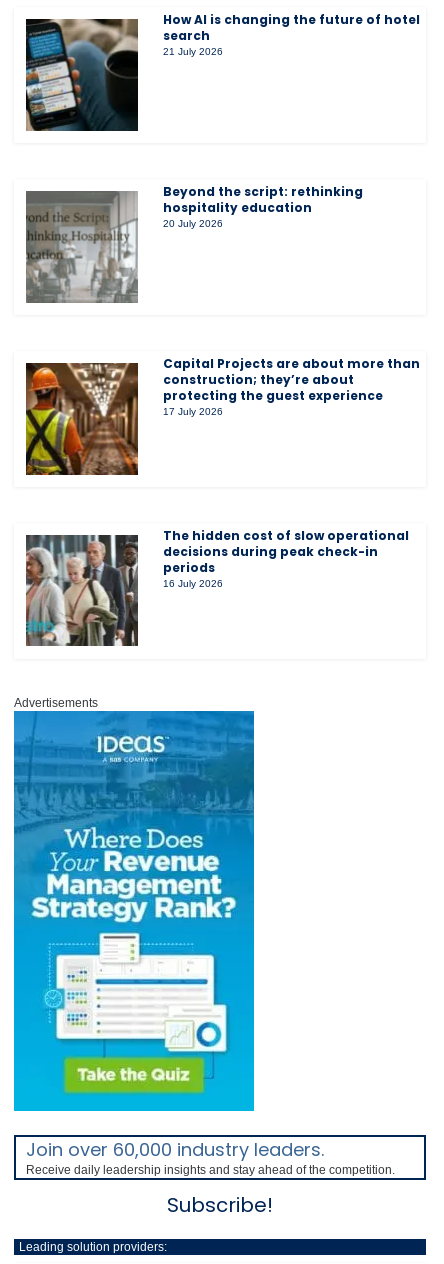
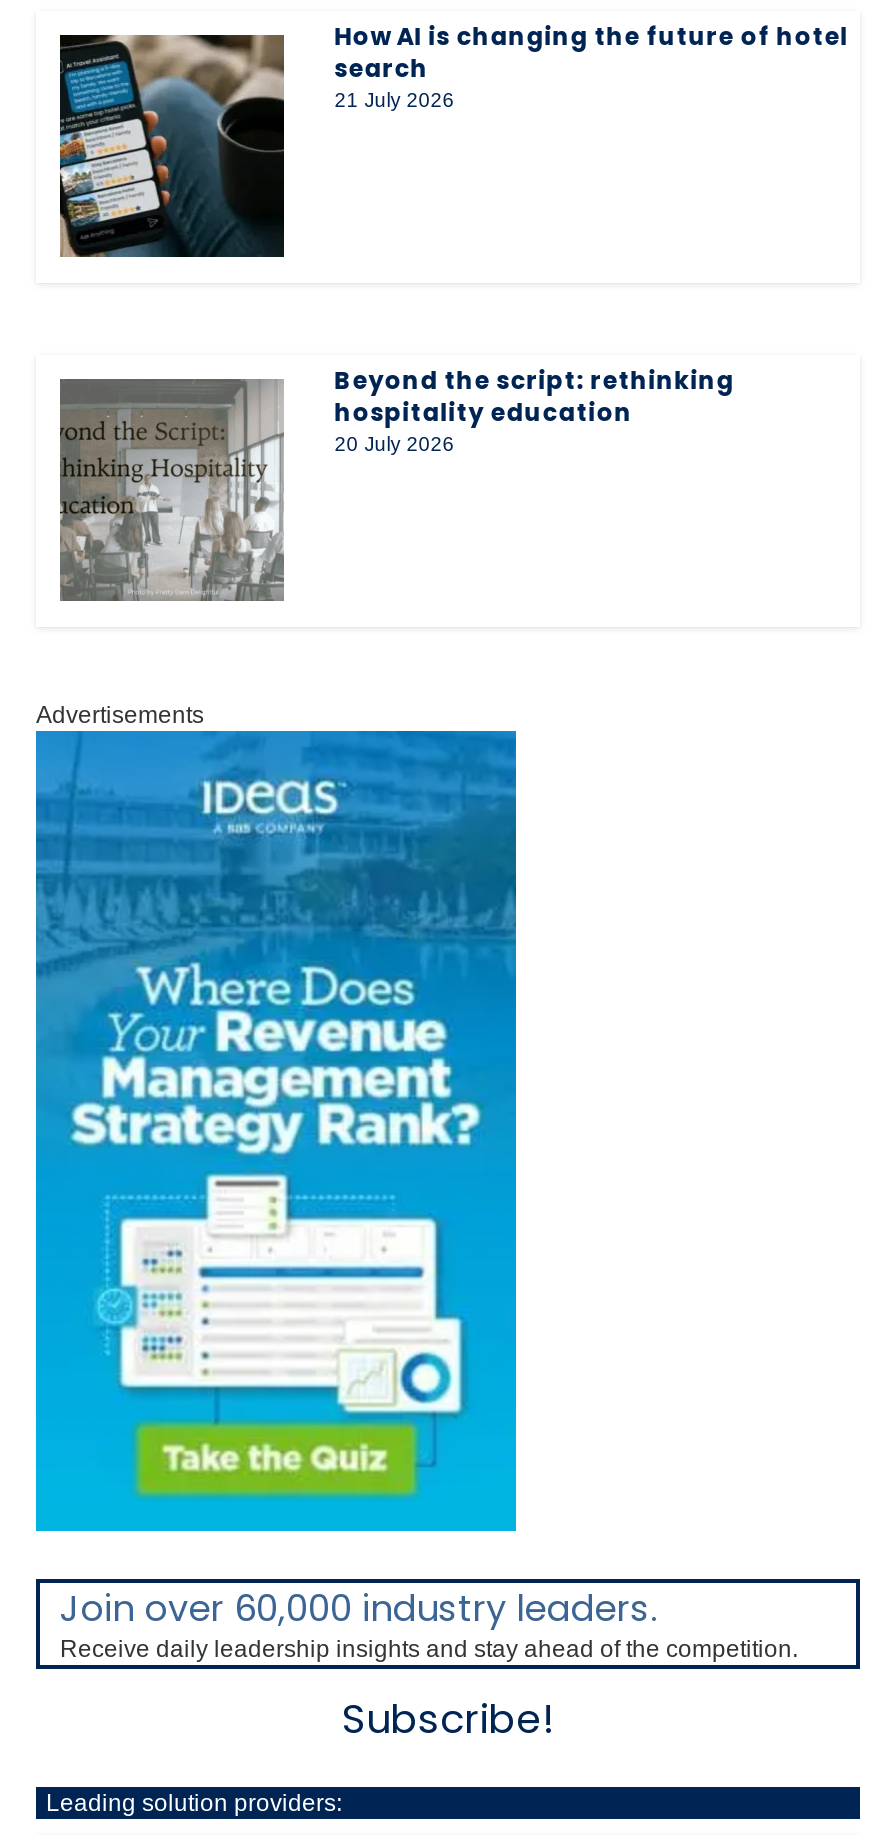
- [image]
- Capital Projects are about more than
- construction; they’re about
- protecting the guest experience
- 17 July 2026

- [image]
- The hidden cost of slow operational
- decisions during peak check-in
- periods
- 16 July 2026
